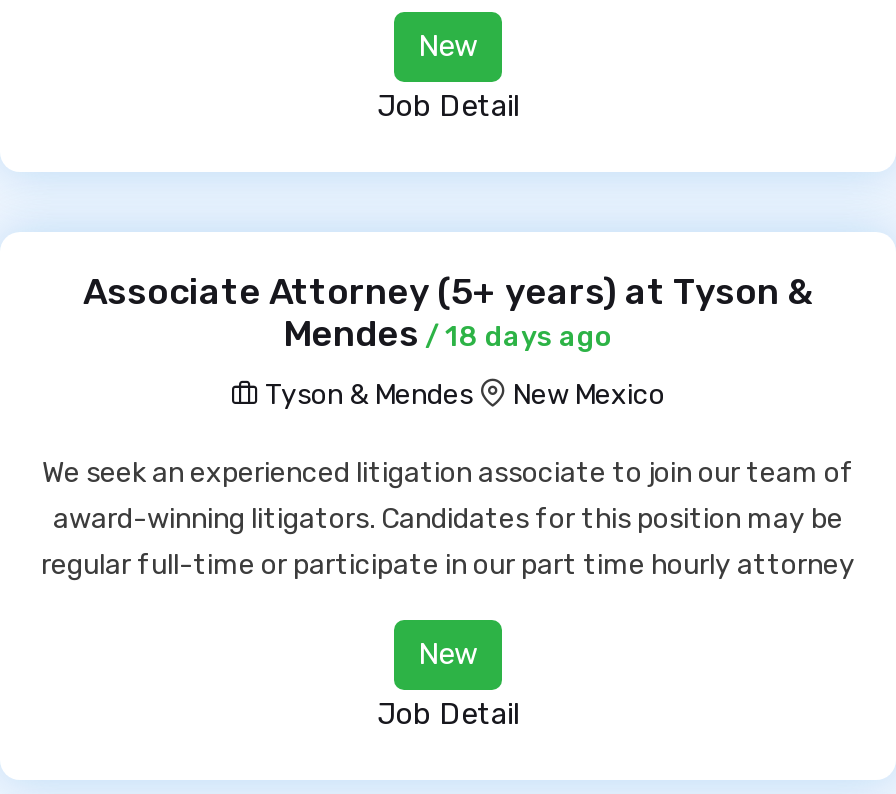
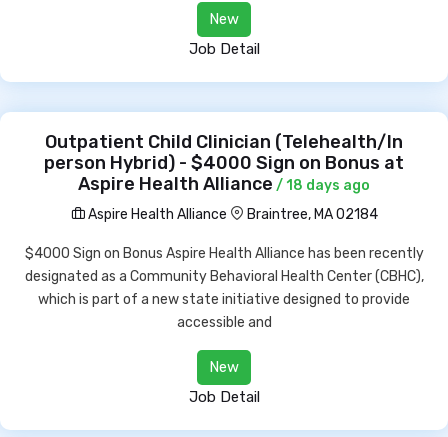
- Associate Attorney (5+ years) at Tyson &
- Mendes / 18 days ago
+ Outpatient Child Clinician (Telehealth/In
+ person Hybrid) - $4000 Sign on Bonus at
+ Aspire Health Alliance / 18 days ago

- Tyson & Mendes
- New Mexico
+ Aspire Health Alliance
+ Braintree, MA 02184

- We seek an experienced litigation associate to join our team of
- award-winning litigators. Candidates for this position may be
- regular full-time or participate in our part time hourly attorney
+ $4000 Sign on Bonus Aspire Health Alliance has been recently
+ designated as a Community Behavioral Health Center (CBHC),
+ which is part of a new state initiative designed to provide
+ accessible and
